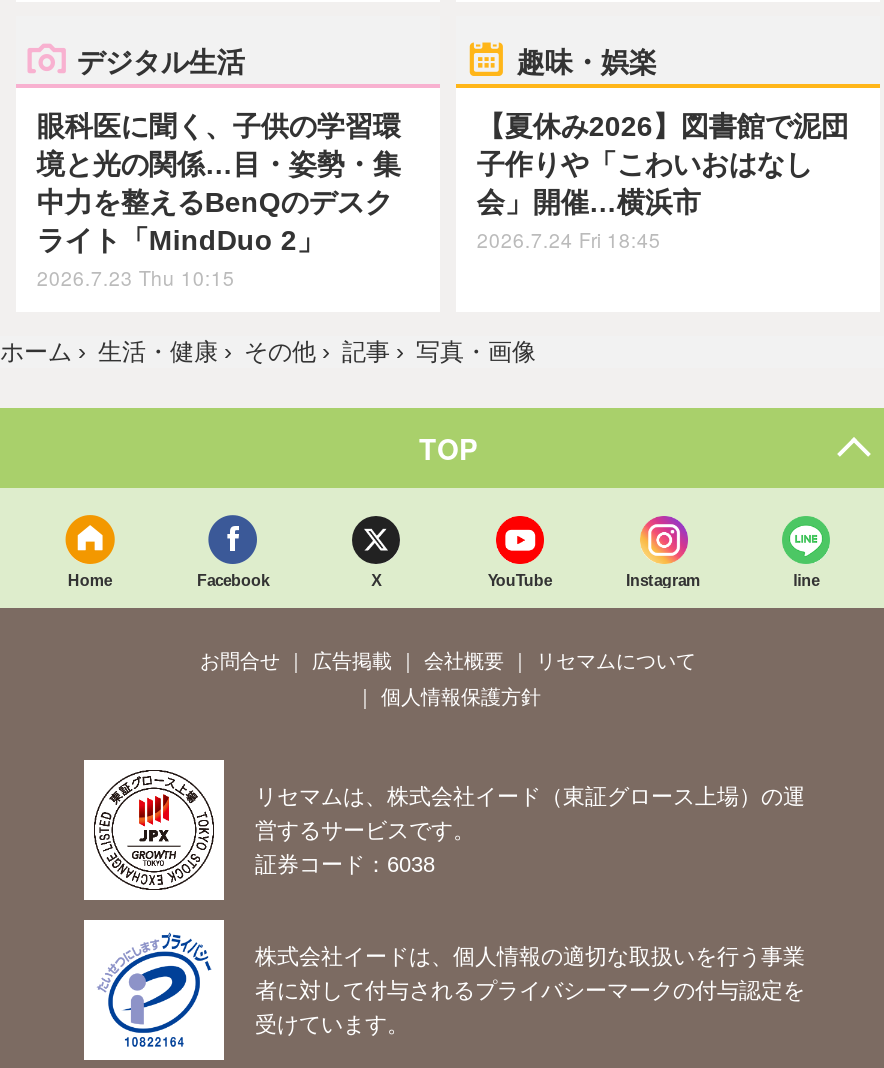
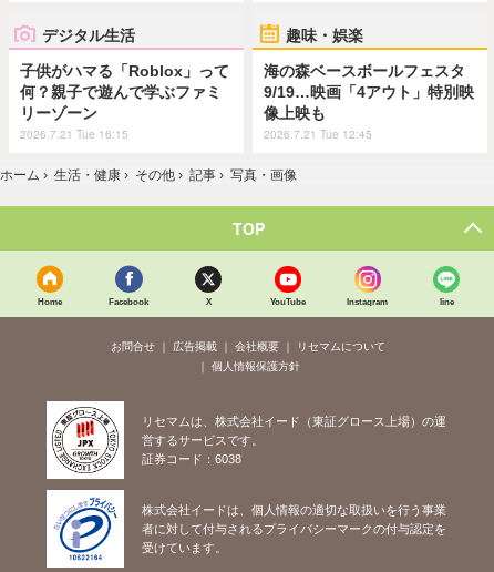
- 眼科医に聞く、子供の学習環
- 境と光の関係…目・姿勢・集
- 中力を整えるBenQのデスク
- ライト「MindDuo 2」
- 2026.7.23 Thu 10:15
+ 子供がハマる「Roblox」って
+ 何？親子で遊んで学ぶファミ
+ リーゾーン
+ 2026.7.21 Tue 16:15

- 【夏休み2026】図書館で泥団
- 子作りや「こわいおはなし
- 会」開催…横浜市
- 2026.7.24 Fri 18:45
+ 海の森ベースボールフェスタ
+ 9/19…映画「4アウト」特別映
+ 像上映も
+ 2026.7.21 Tue 12:45
